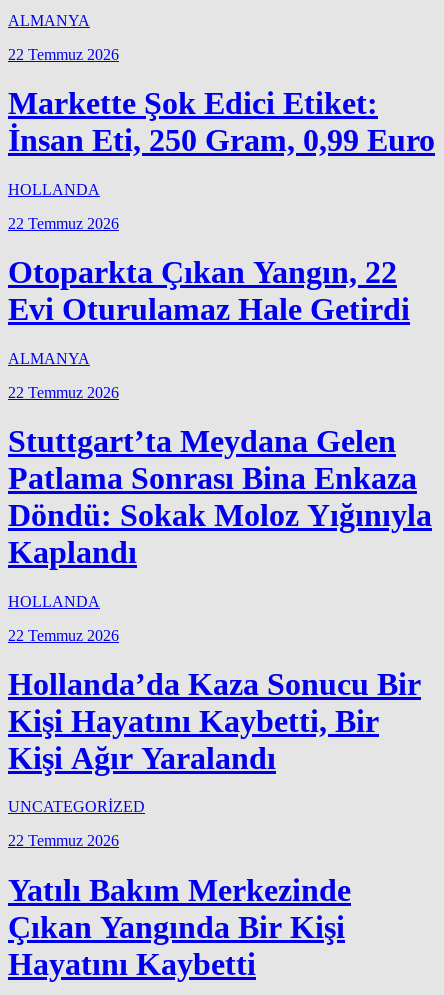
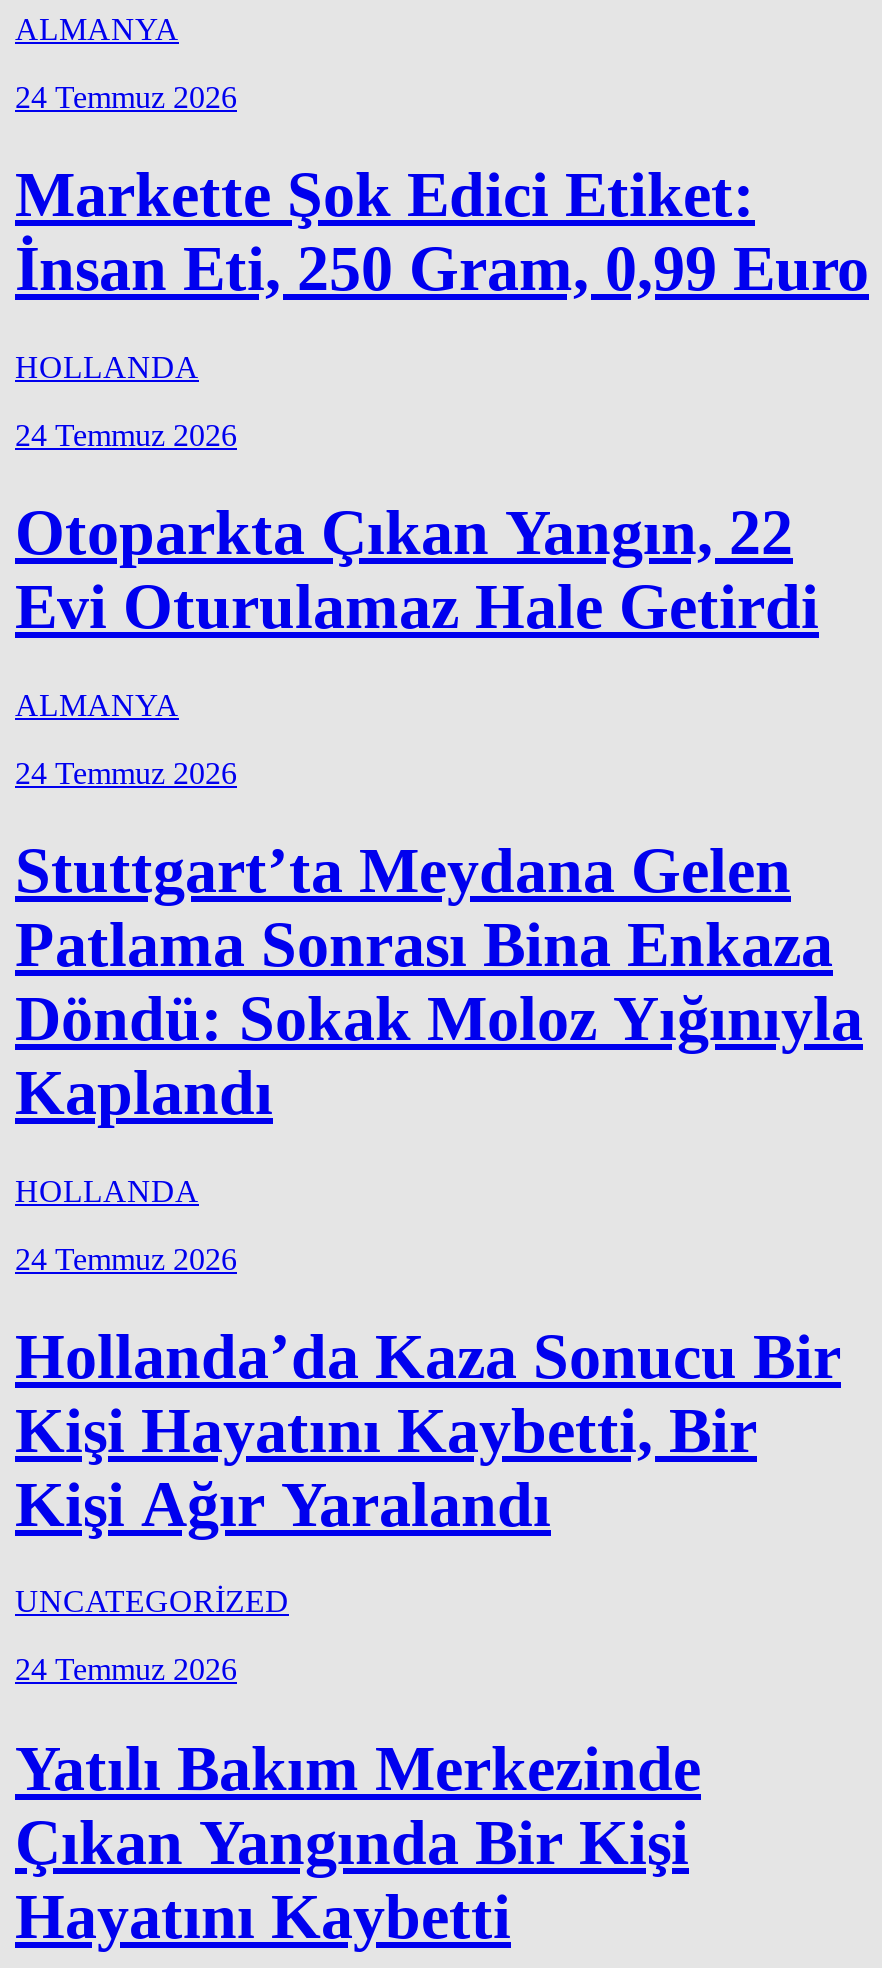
- 22 Temmuz 2026
+ 24 Temmuz 2026

- 22 Temmuz 2026
+ 24 Temmuz 2026

- 22 Temmuz 2026
+ 24 Temmuz 2026

- 22 Temmuz 2026
+ 24 Temmuz 2026

- 22 Temmuz 2026
+ 24 Temmuz 2026
